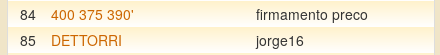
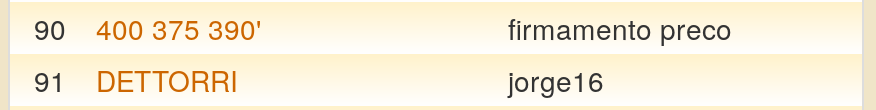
- 84 400 375 390'
+ 90 400 375 390'

- 85 DETTORRI
+ 91 DETTORRI
